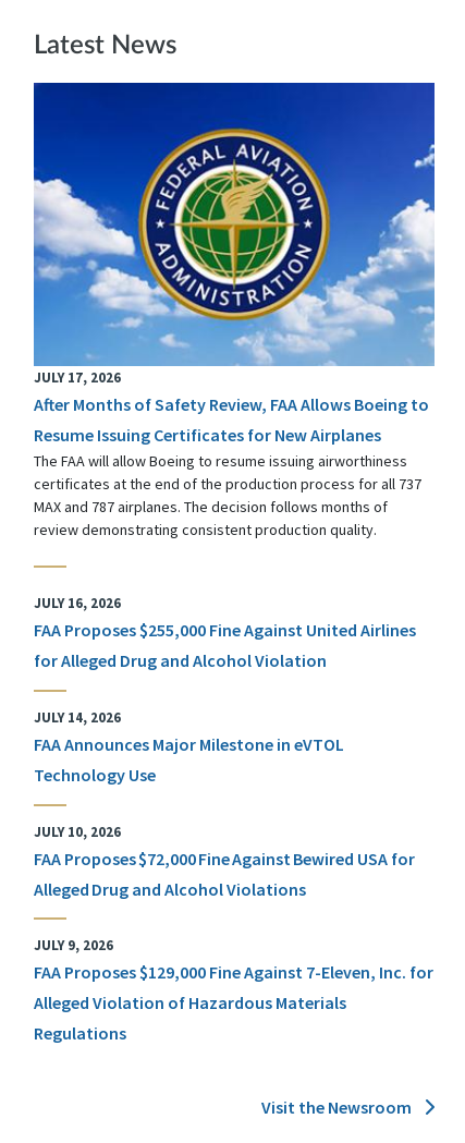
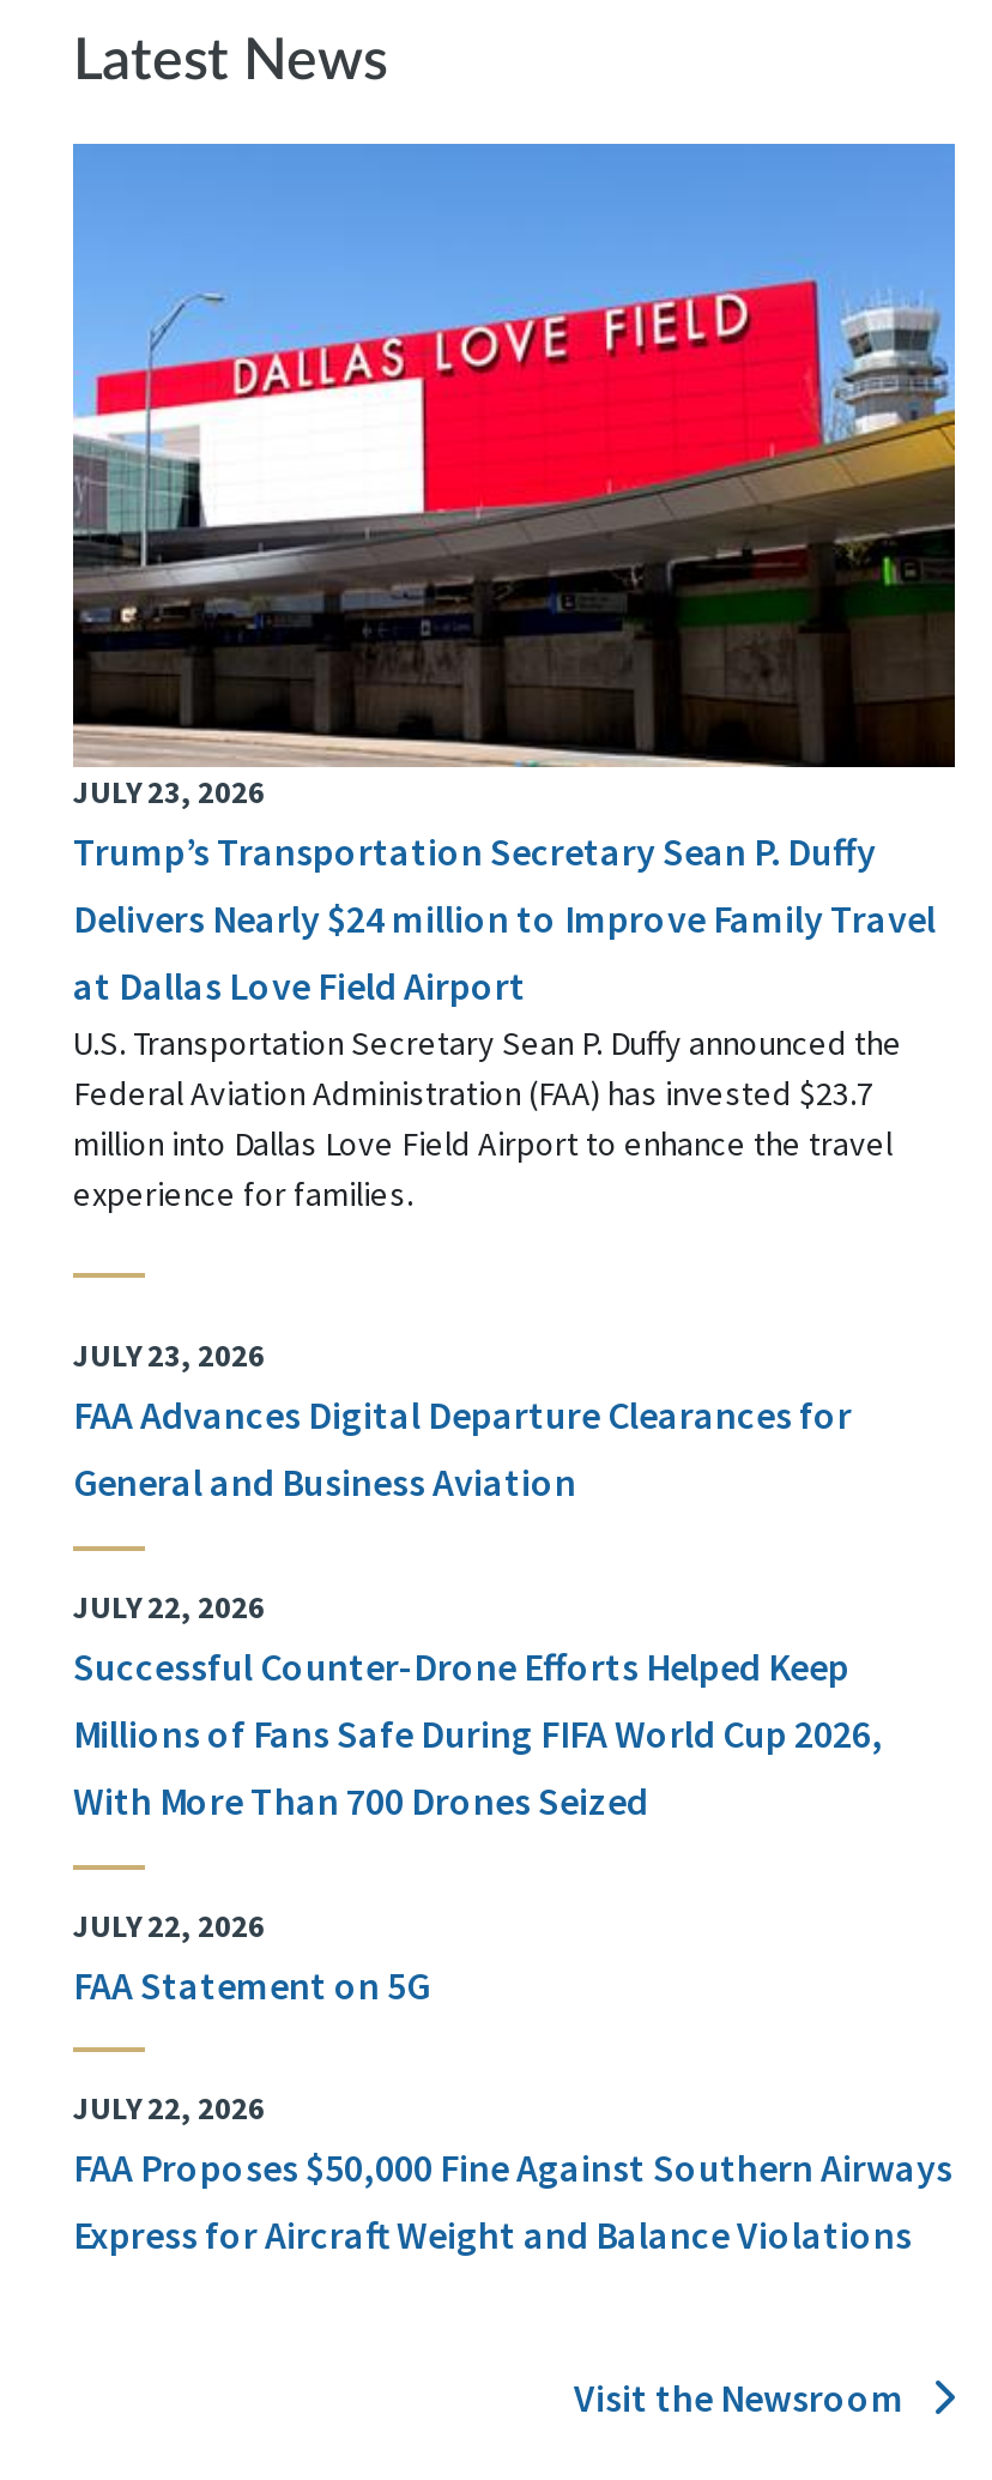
- [image]
- JULY 17, 2026
- After Months of Safety Review, FAA Allows Boeing to
- Resume Issuing Certificates for New Airplanes
- The FAA will allow Boeing to resume issuing airworthiness
- certificates at the end of the production process for all 737
- MAX and 787 airplanes. The decision follows months of
- review demonstrating consistent production quality.
+ [image]
+ JULY 23, 2026
+ Trump’s Transportation Secretary Sean P. Duffy
+ Delivers Nearly $24 million to Improve Family Travel
+ at Dallas Love Field Airport
+ U.S. Transportation Secretary Sean P. Duffy announced the
+ Federal Aviation Administration (FAA) has invested $23.7
+ million into Dallas Love Field Airport to enhance the travel
+ experience for families.

- JULY 16, 2026
- FAA Proposes $255,000 Fine Against United Airlines
- for Alleged Drug and Alcohol Violation
+ JULY 23, 2026
+ FAA Advances Digital Departure Clearances for
+ General and Business Aviation

- JULY 14, 2026
- FAA Announces Major Milestone in eVTOL
- Technology Use
+ JULY 22, 2026
+ Successful Counter-Drone Efforts Helped Keep
+ Millions of Fans Safe During FIFA World Cup 2026,
+ With More Than 700 Drones Seized

- JULY 10, 2026
- FAA Proposes $72,000 Fine Against Bewired USA for
- Alleged Drug and Alcohol Violations
+ JULY 22, 2026
+ FAA Statement on 5G

- JULY 9, 2026
- FAA Proposes $129,000 Fine Against 7-Eleven, Inc. for
- Alleged Violation of Hazardous Materials
- Regulations
+ JULY 22, 2026
+ FAA Proposes $50,000 Fine Against Southern Airways
+ Express for Aircraft Weight and Balance Violations
